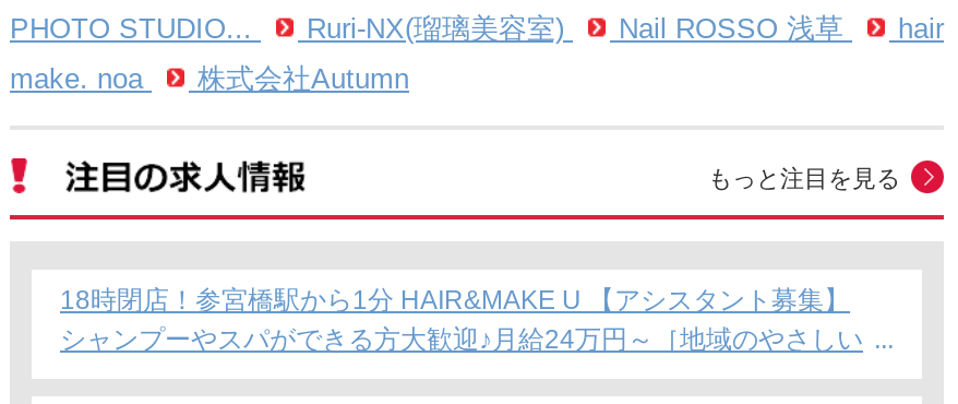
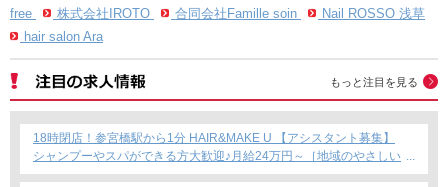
- PHOTO STUDIO...
- Ruri-NX(瑠璃美容室)
+ free
+ 株式会社IROTO
+ 合同会社Famille soin

- hair
- make. noa
- 株式会社Autumn
+ hair salon Ara
